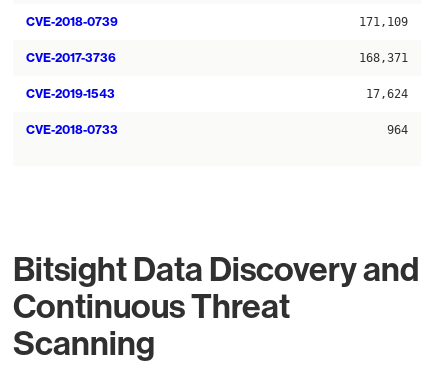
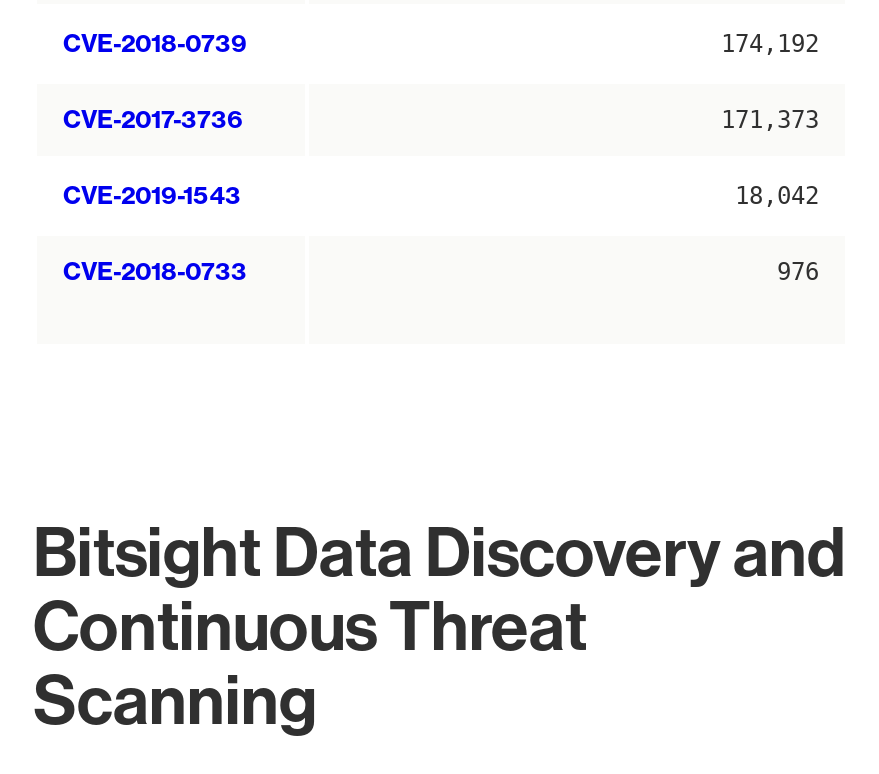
- 171,109
+ 174,192

- 168,371
+ 171,373

- 17,624
+ 18,042

- 964
+ 976
